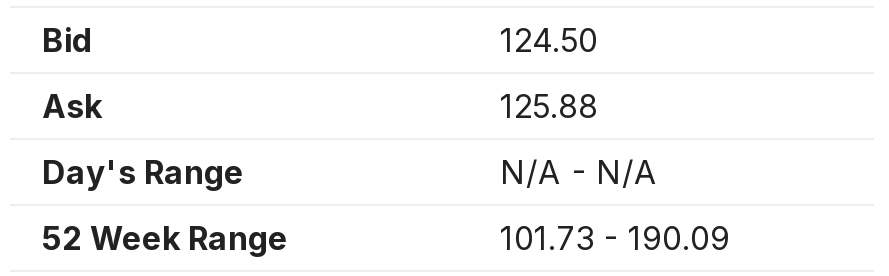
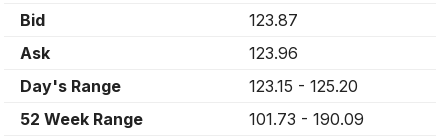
- 124.50
+ 123.87

- 125.88
+ 123.96

- N/A - N/A
+ 123.15 - 125.20
